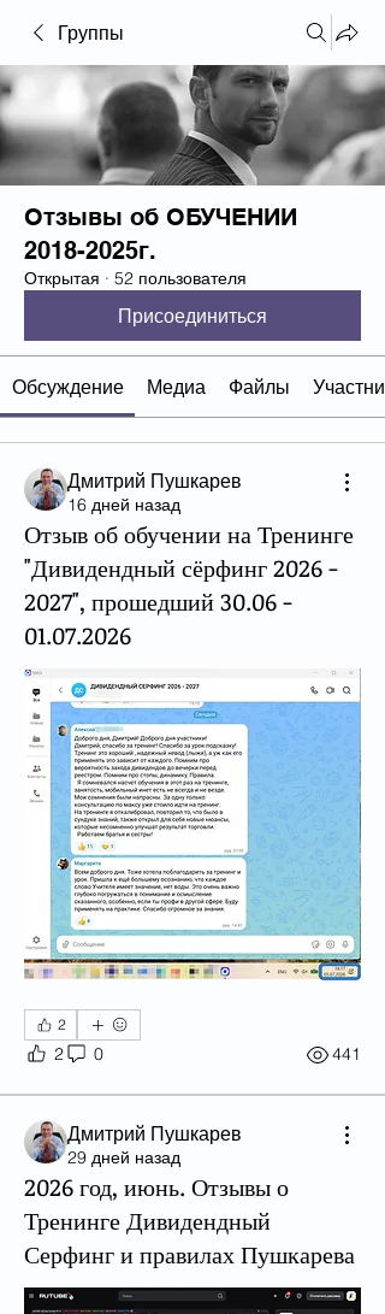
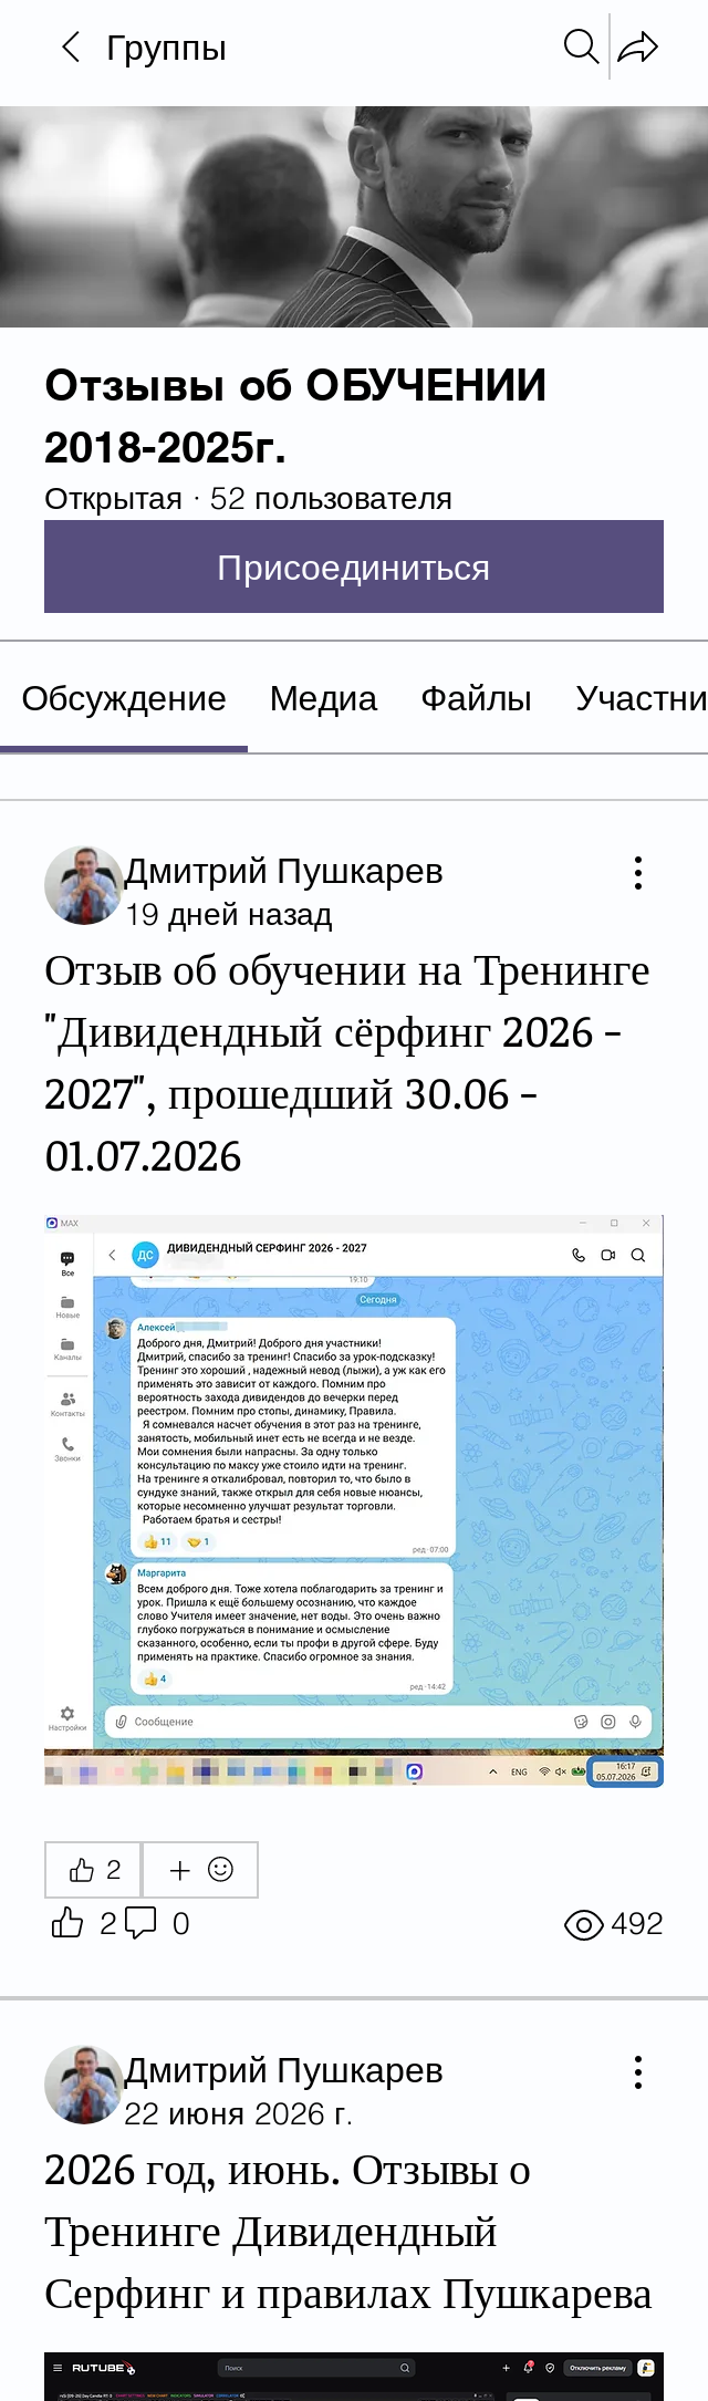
- 16 дней назад
+ 19 дней назад

- 441
+ 492

- 29 дней назад
+ 22 июня 2026 г.
